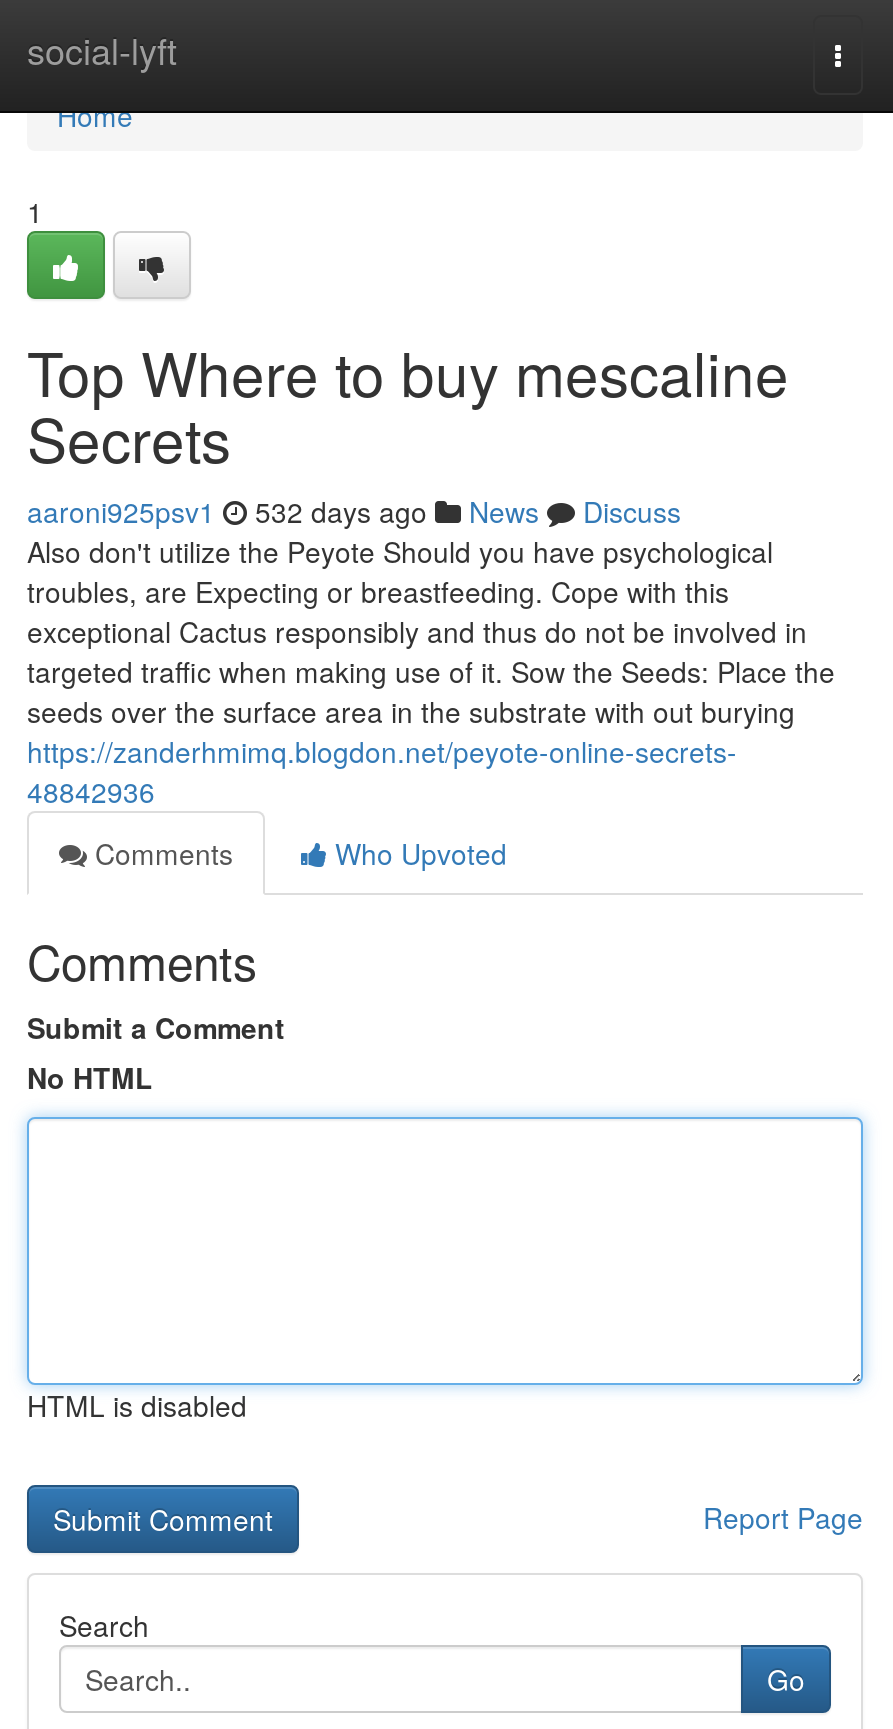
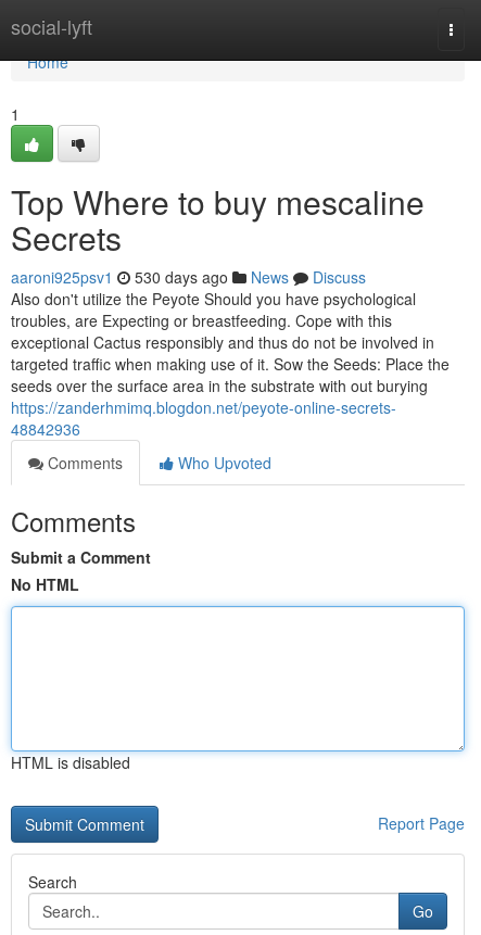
- aaroni925psv1 532 days ago News Discuss
+ aaroni925psv1 530 days ago News Discuss
